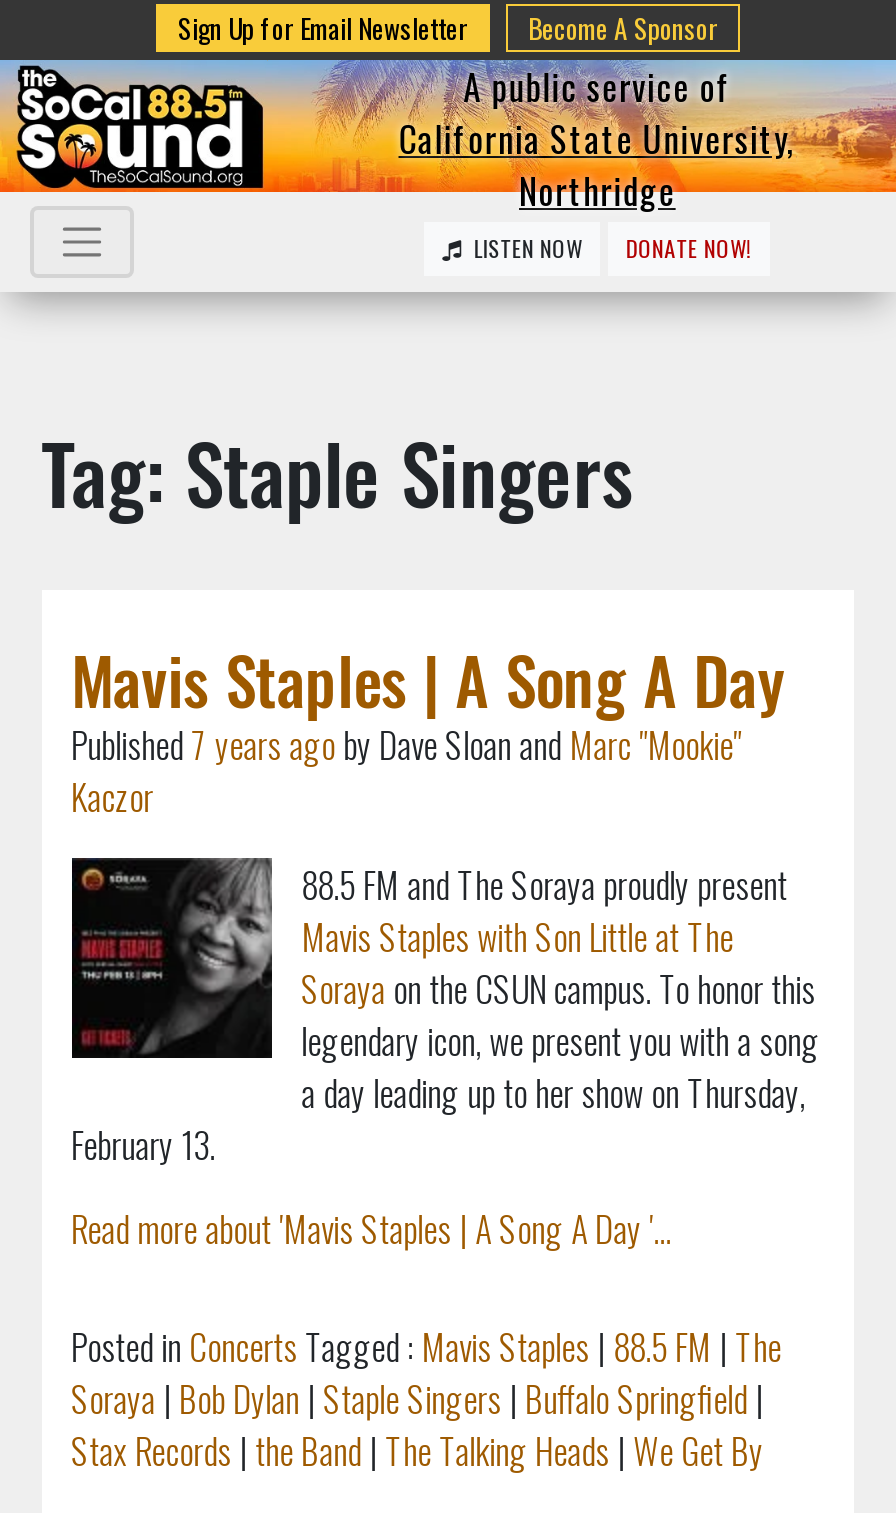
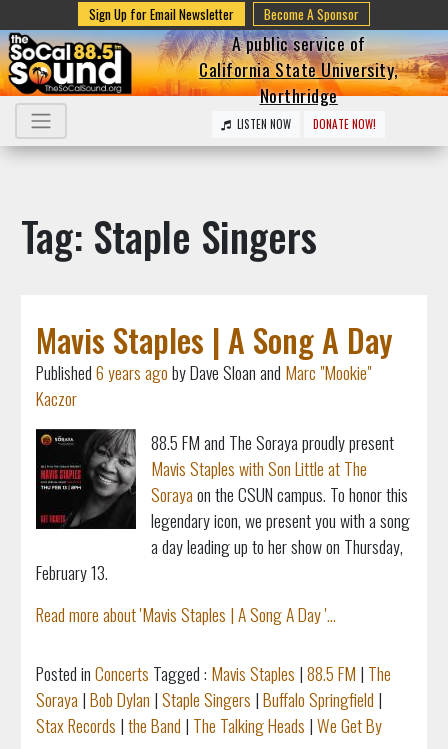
- Published 7 years ago by Dave Sloan and Marc "Mookie"
+ Published 6 years ago by Dave Sloan and Marc "Mookie"
